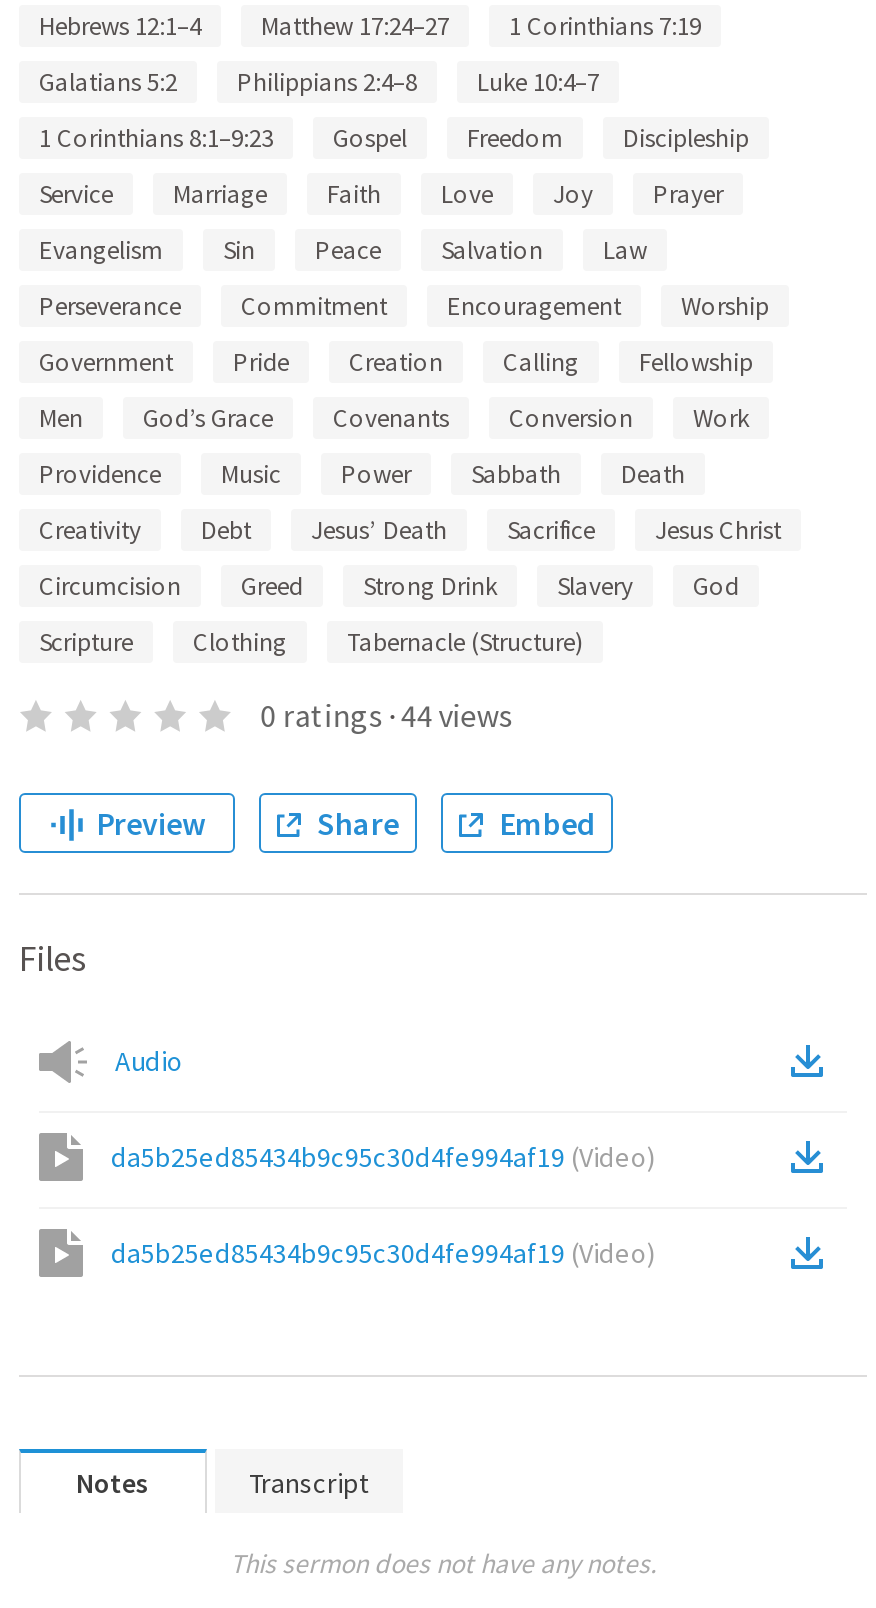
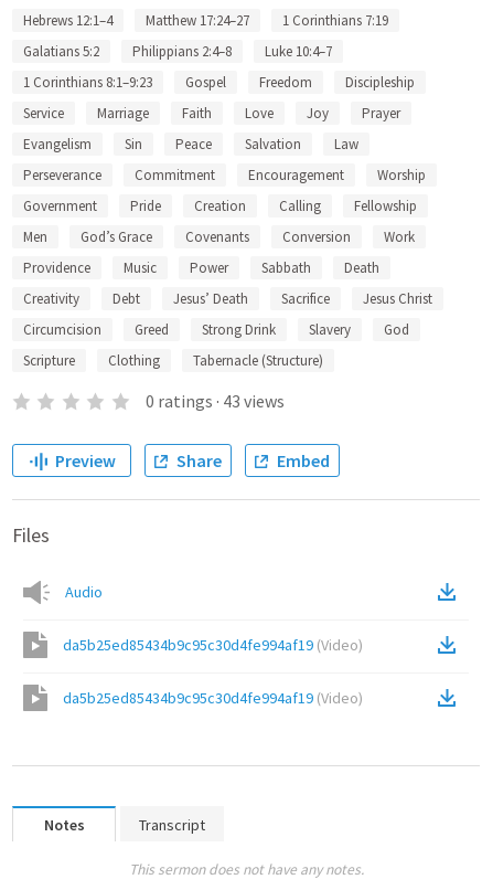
- 0 ratings · 44 views
+ 0 ratings · 43 views
